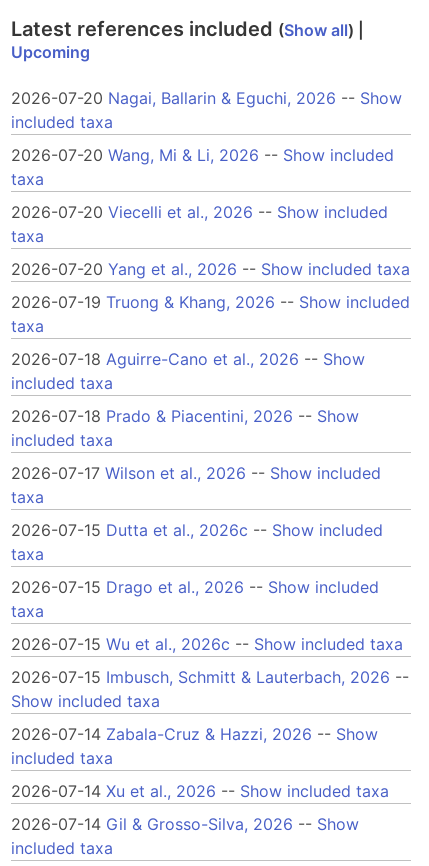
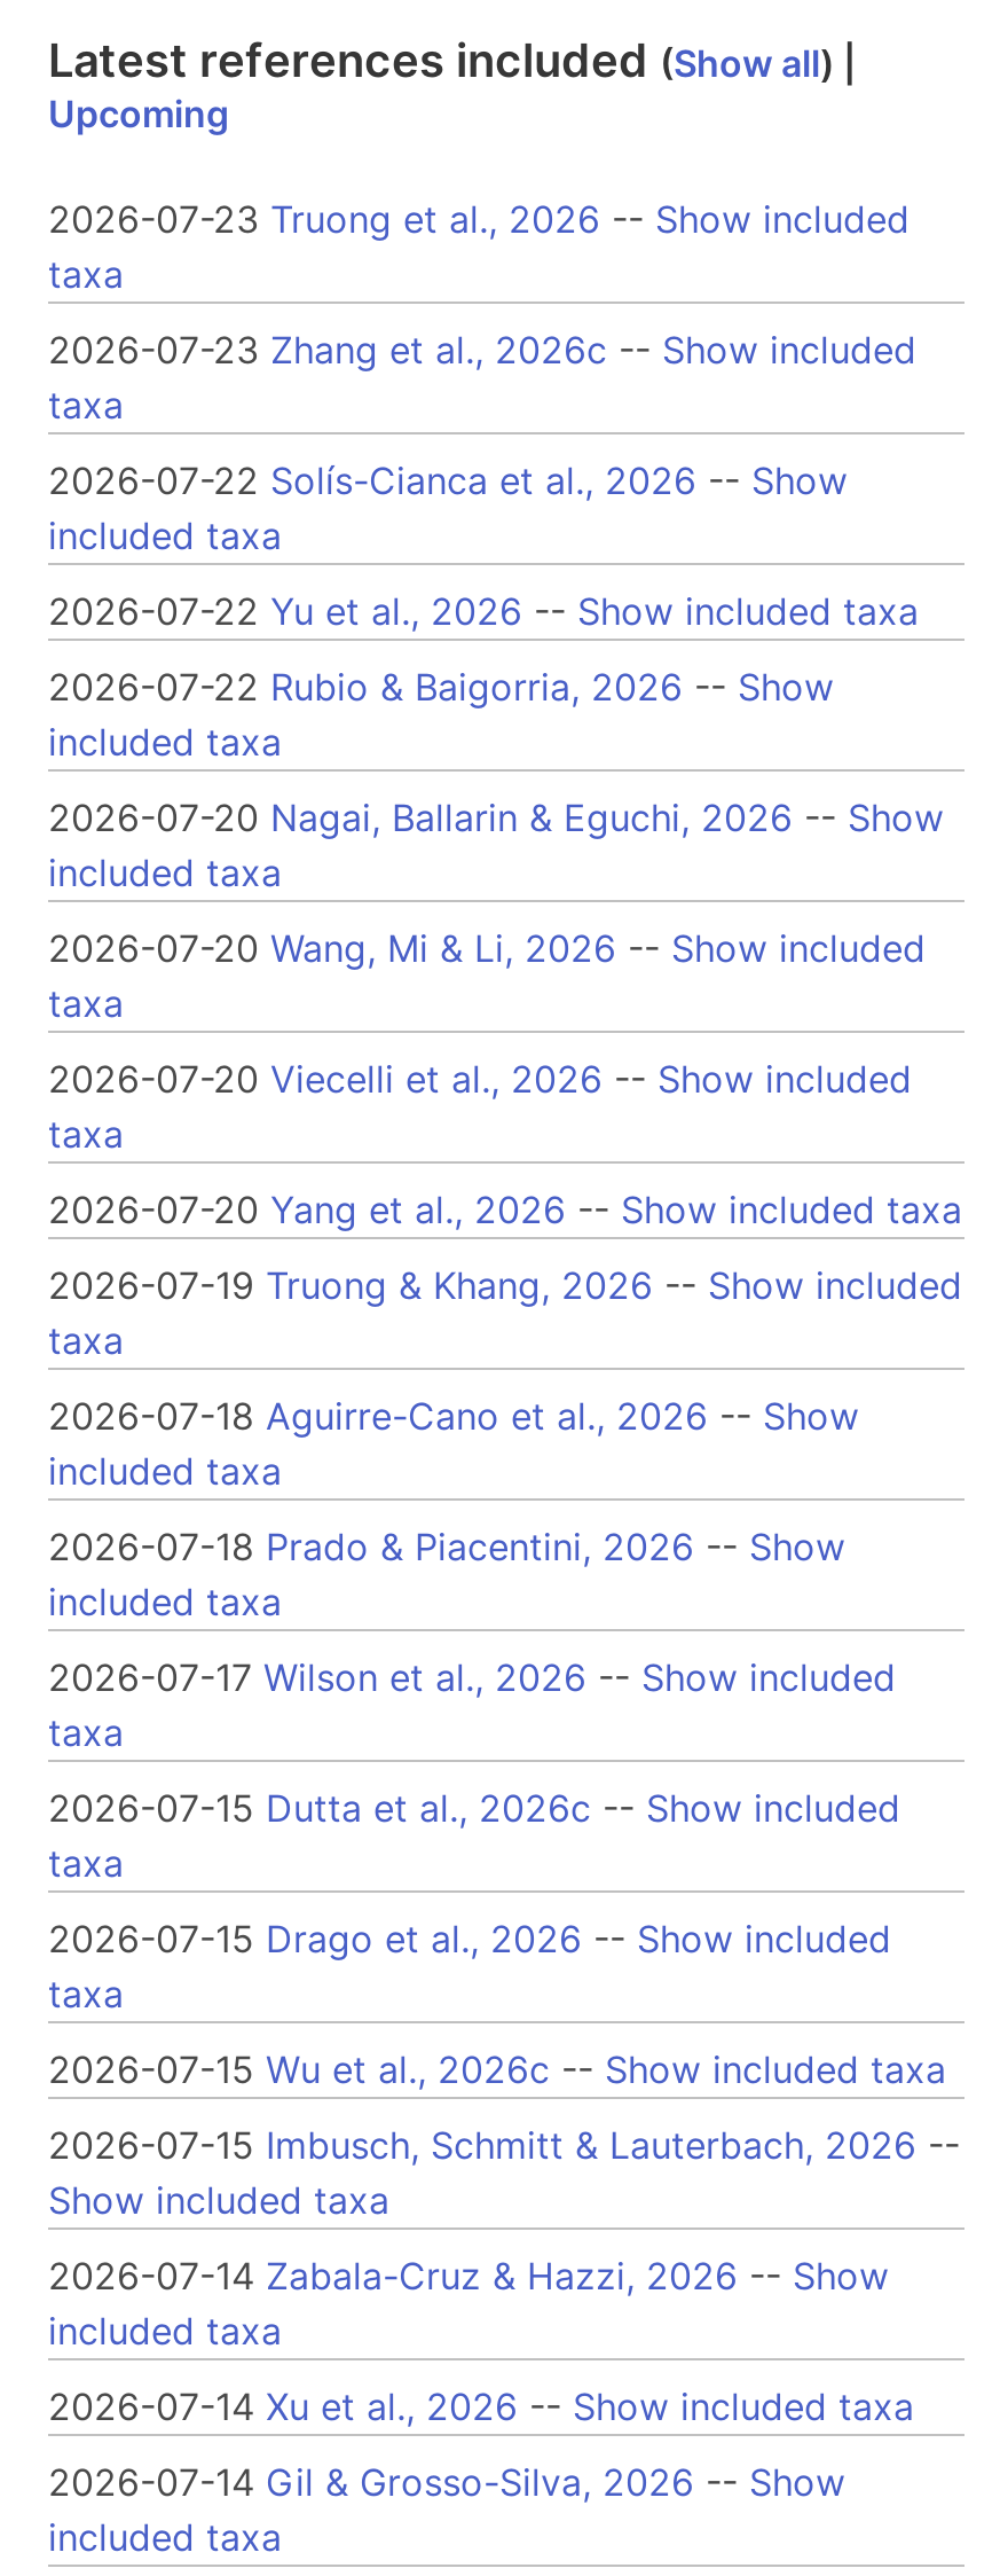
+ 2026-07-23 Truong et al., 2026 -- Show included
+ taxa
+ 2026-07-23 Zhang et al., 2026c -- Show included
+ taxa
+ 2026-07-22 Solís-Cianca et al., 2026 -- Show
+ included taxa
+ 2026-07-22 Yu et al., 2026 -- Show included taxa
+ 2026-07-22 Rubio & Baigorria, 2026 -- Show
+ included taxa
